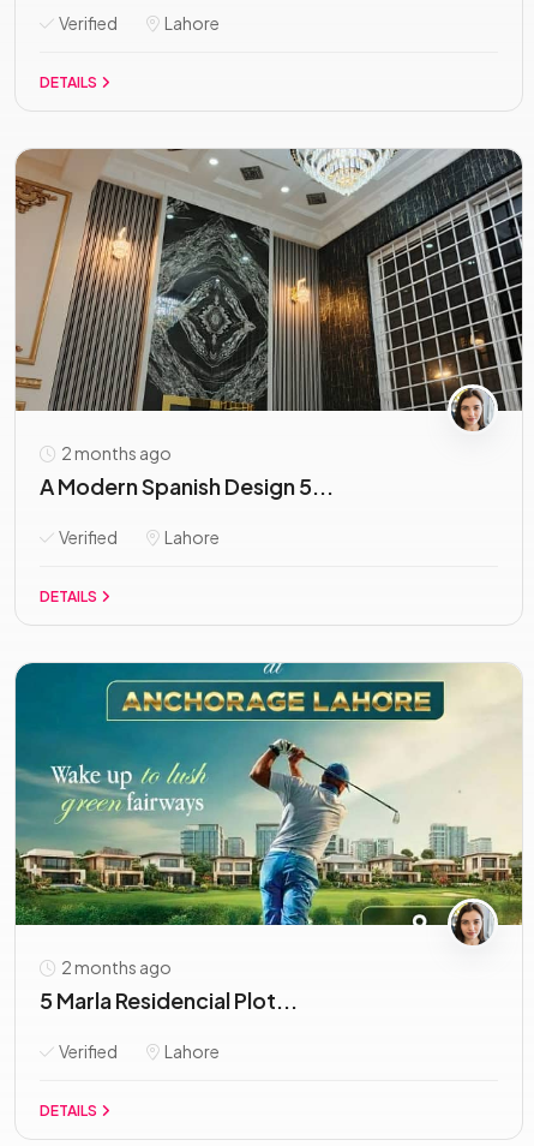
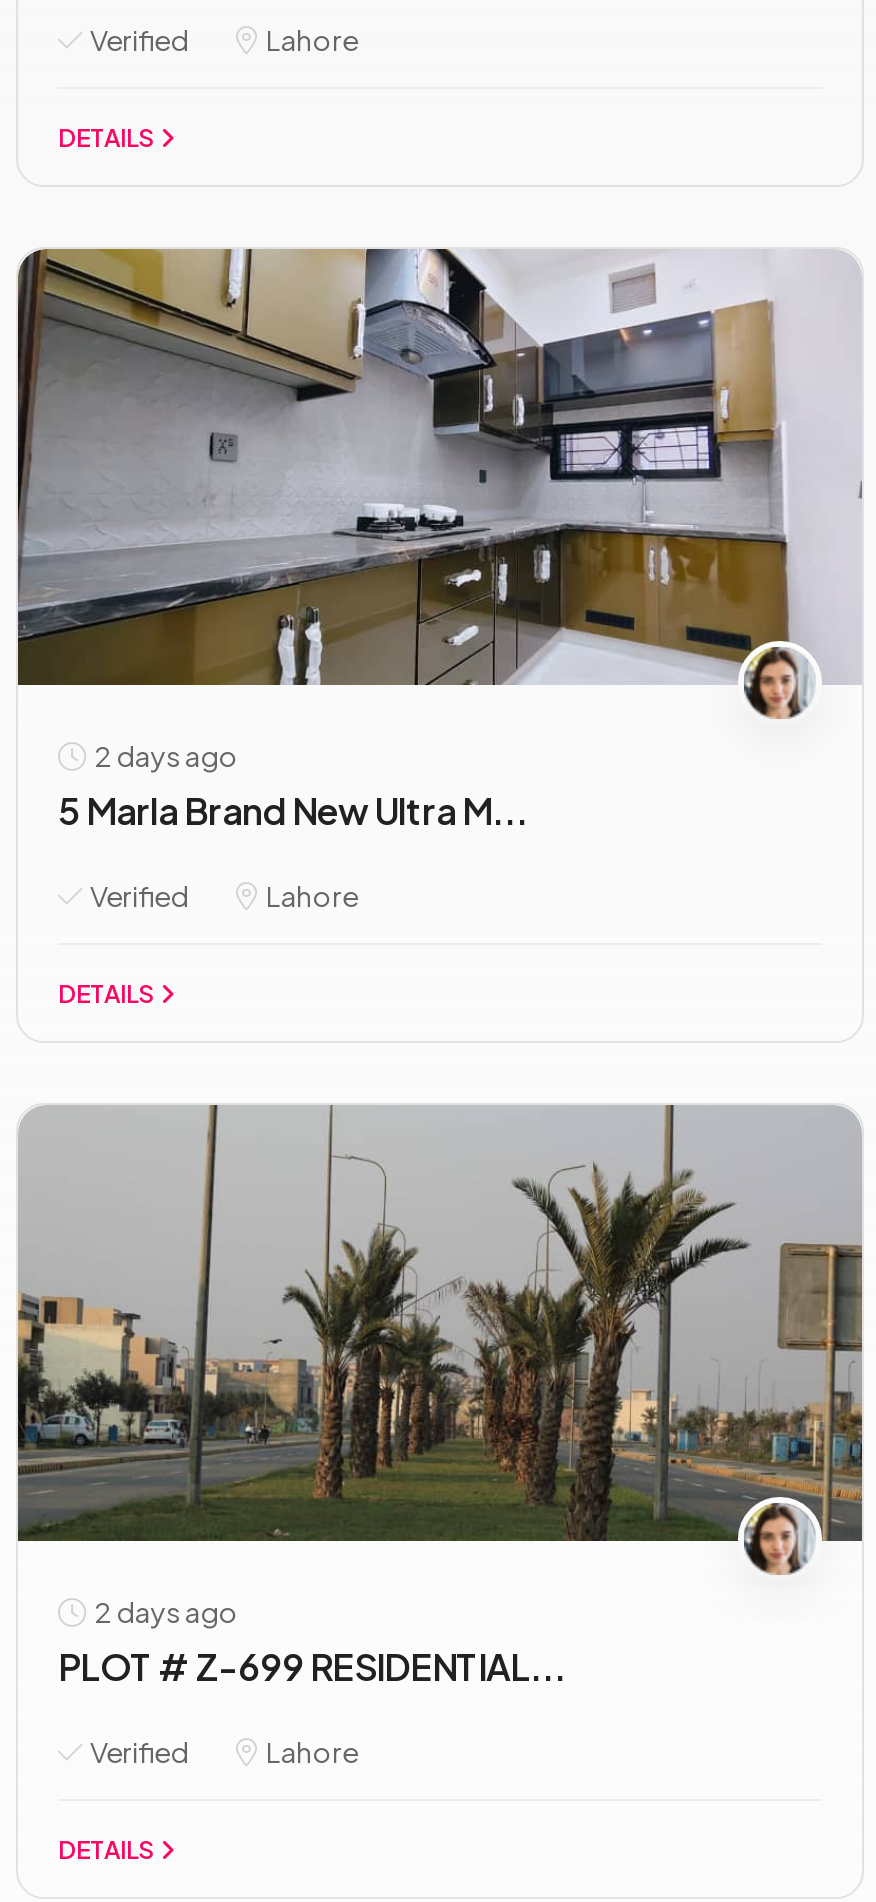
- [image]
- 2 months ago
- A Modern Spanish Design 5...
+ [image]
+ 2 days ago
+ 5 Marla Brand New Ultra M...

- [image]
- 2 months ago
- 5 Marla Residencial Plot...
+ [image]
+ 2 days ago
+ PLOT # Z-699 RESIDENTIAL...
